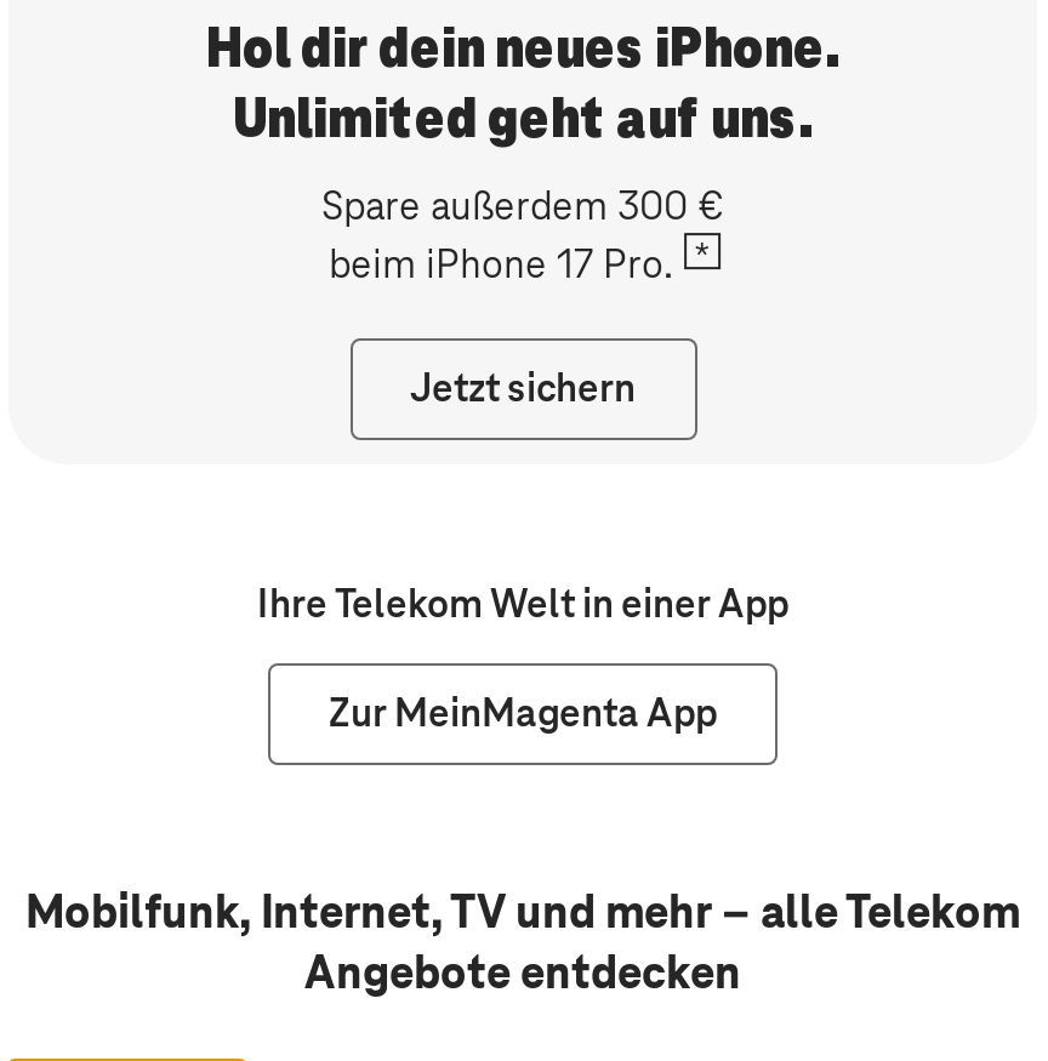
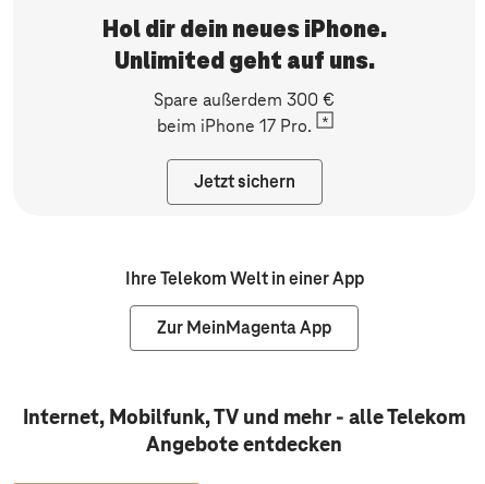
- Mobilfunk, Internet, TV und mehr – alle Telekom
+ Internet, Mobilfunk, TV und mehr - alle Telekom
